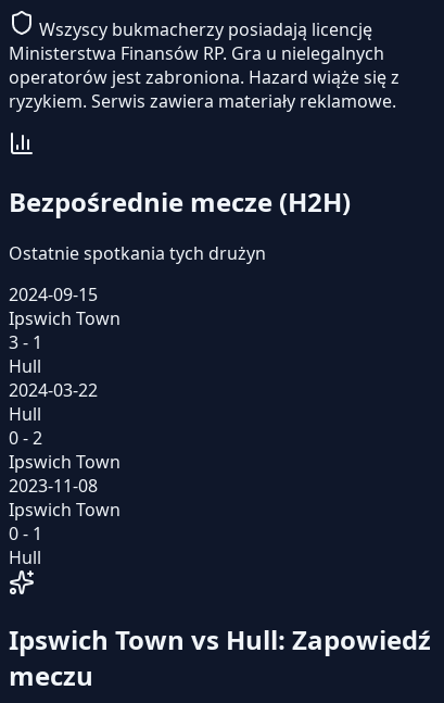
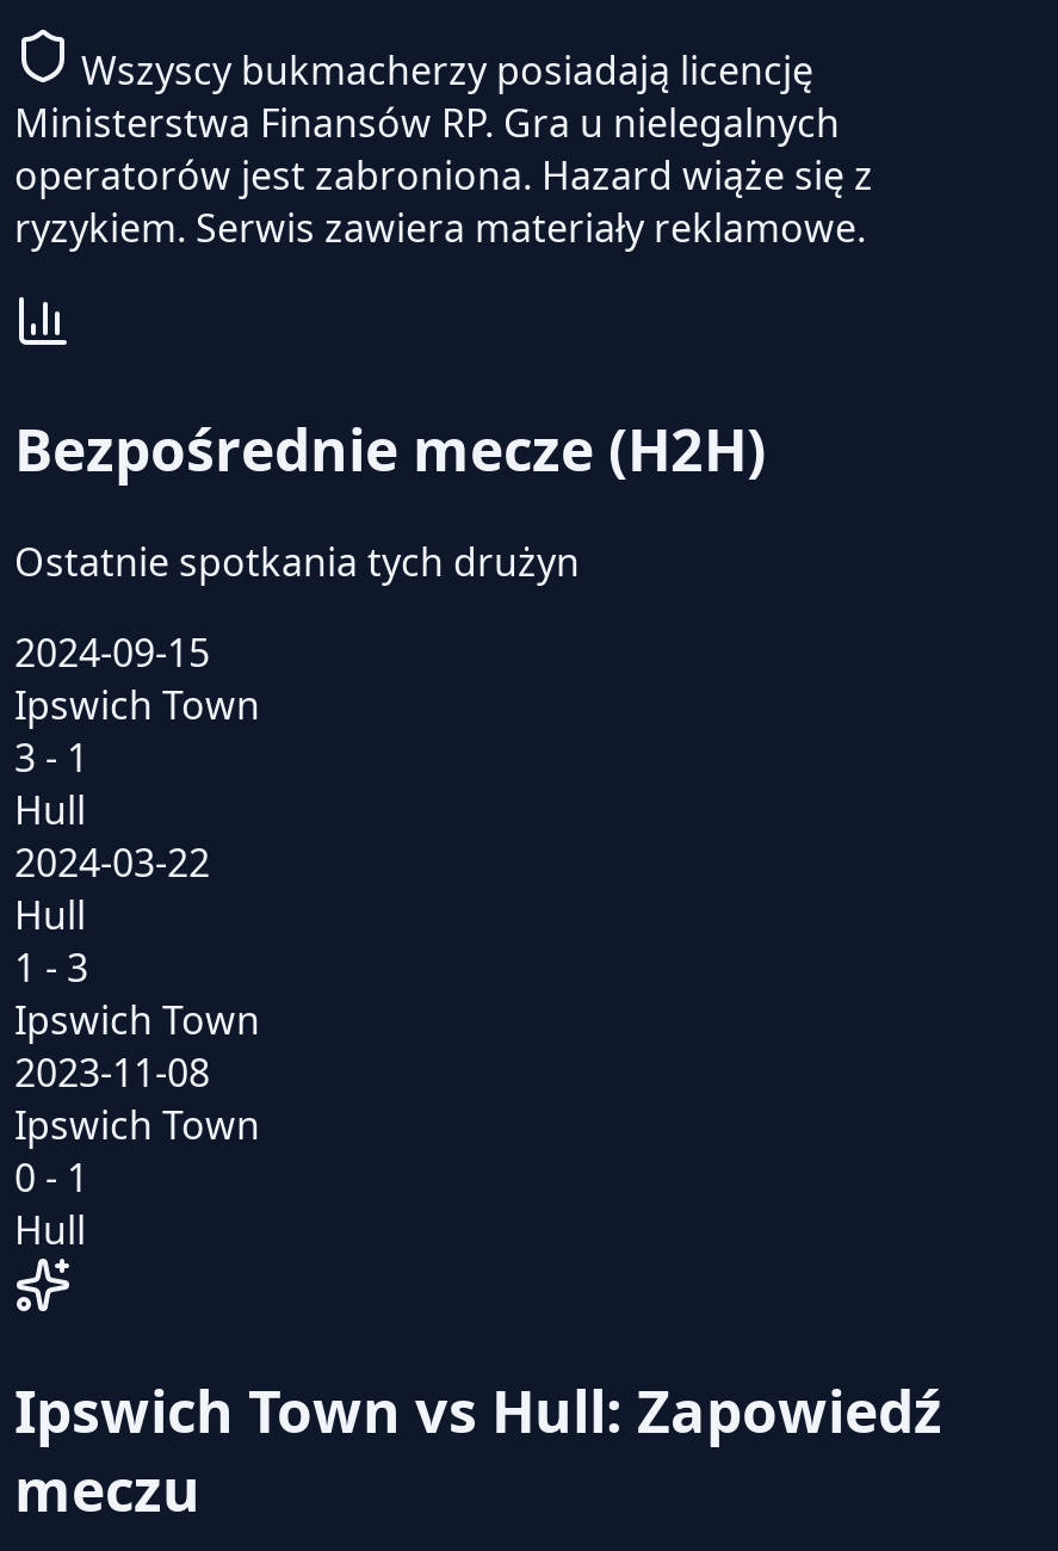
- 0 - 2
+ 1 - 3
